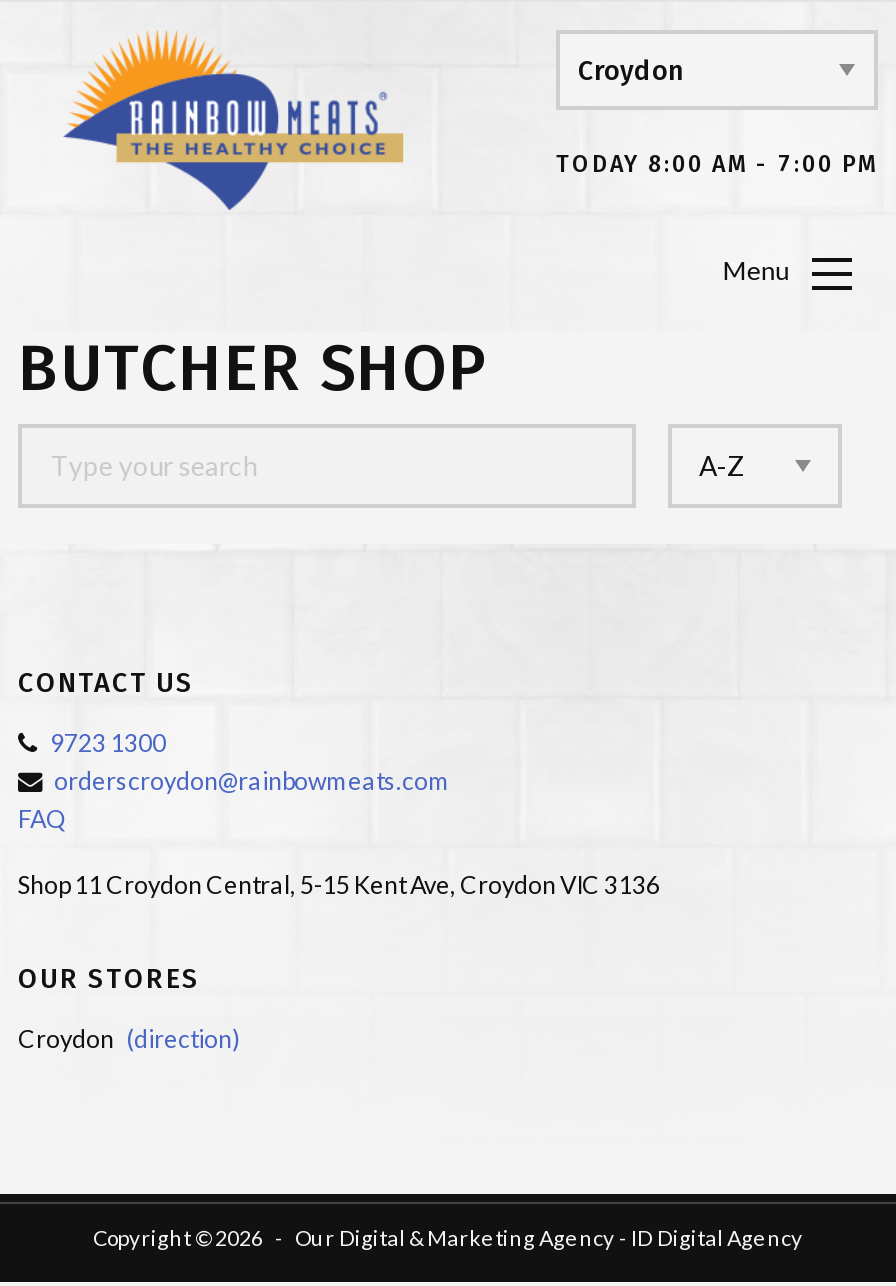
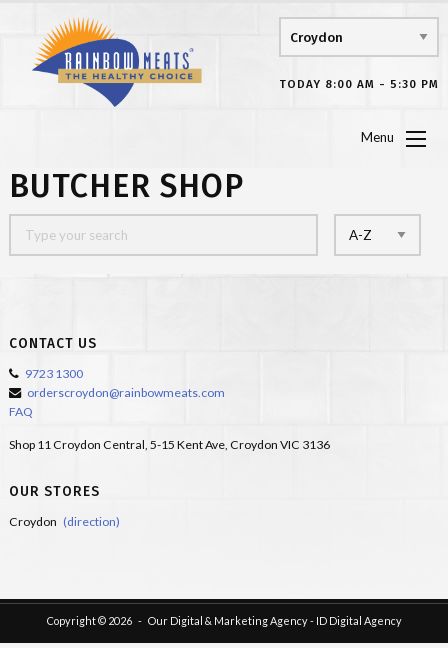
- TODAY 8:00 AM - 7:00 PM
+ TODAY 8:00 AM - 5:30 PM
